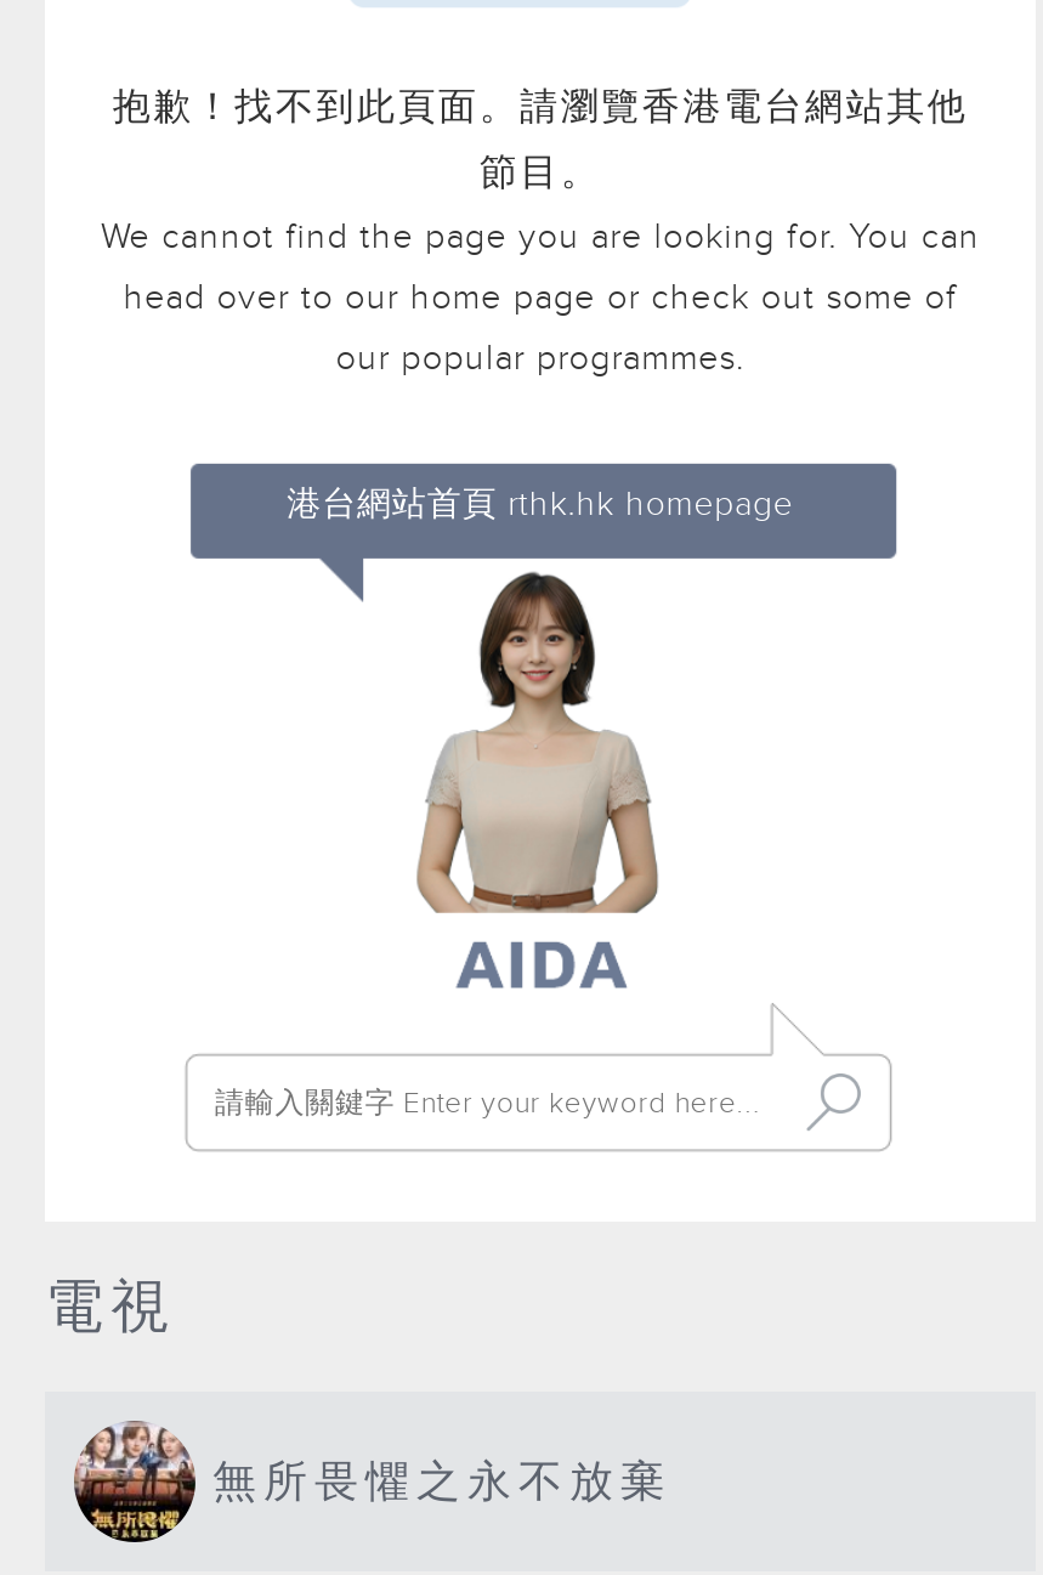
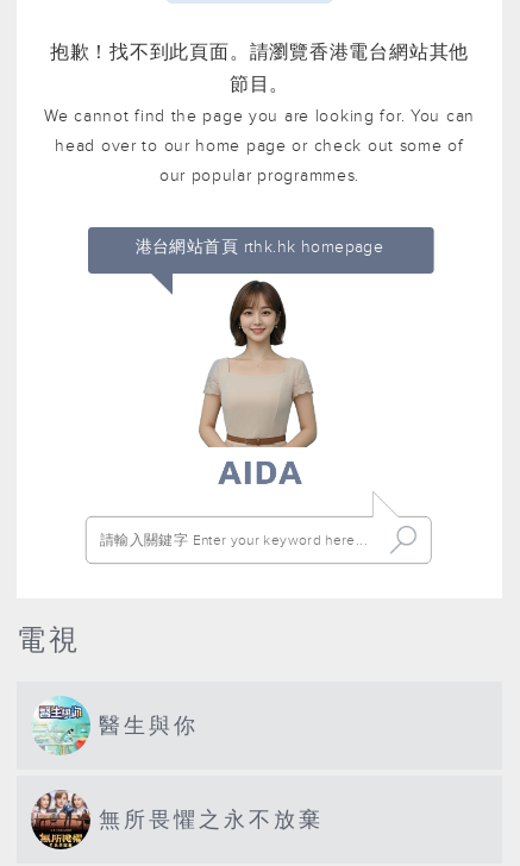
+ [image]
+ 醫生與你
